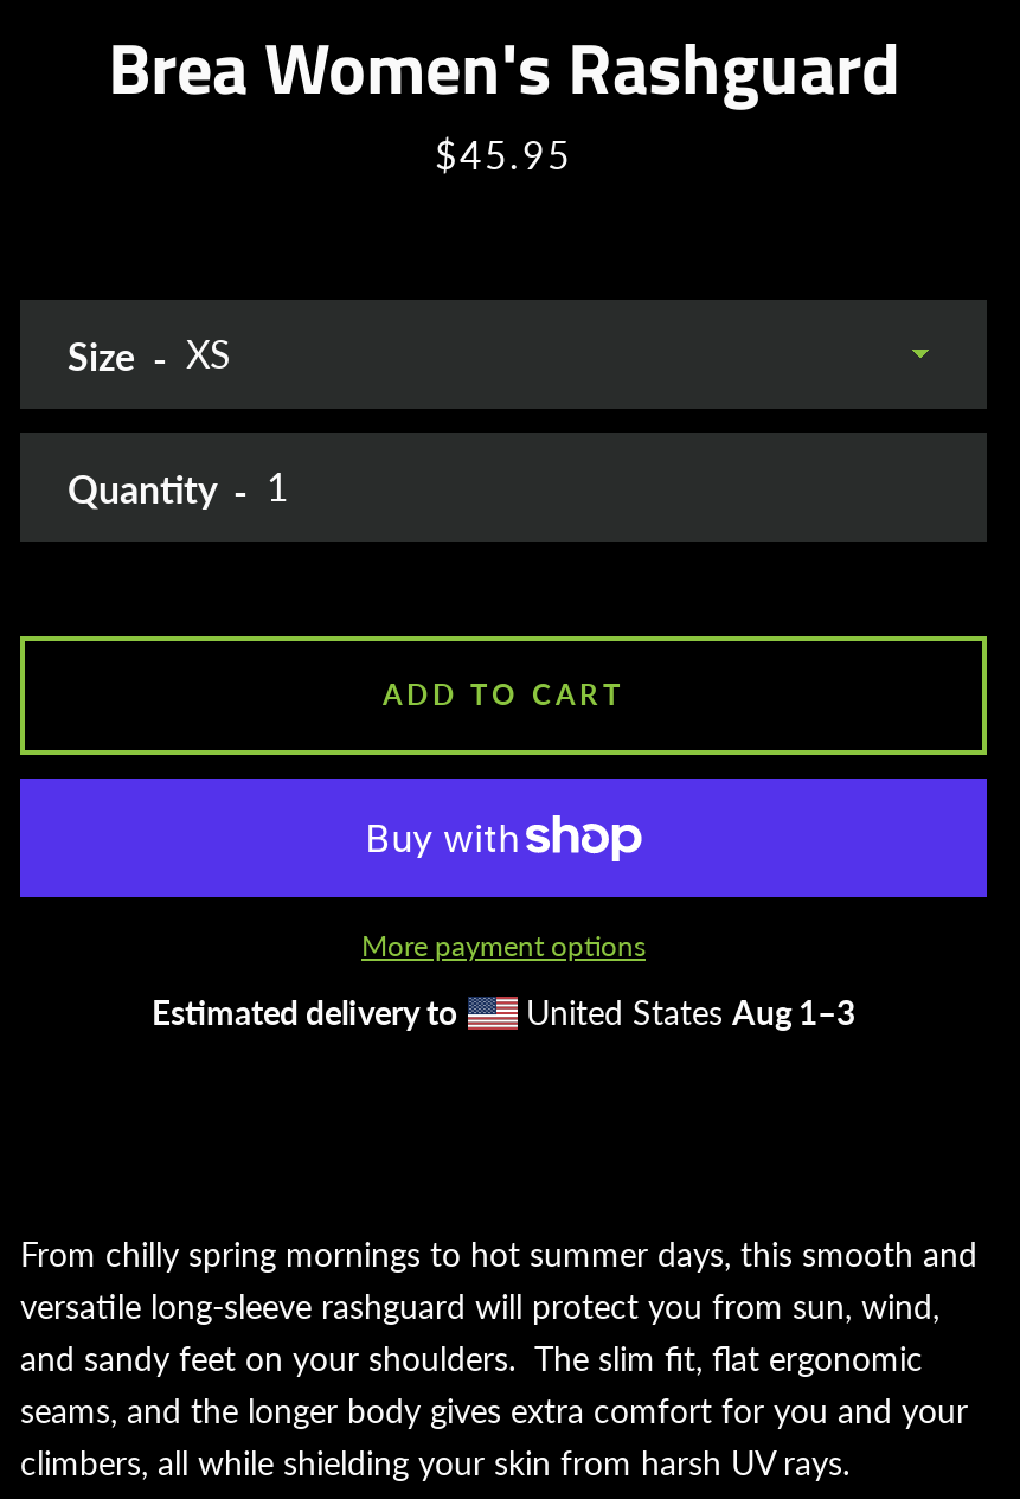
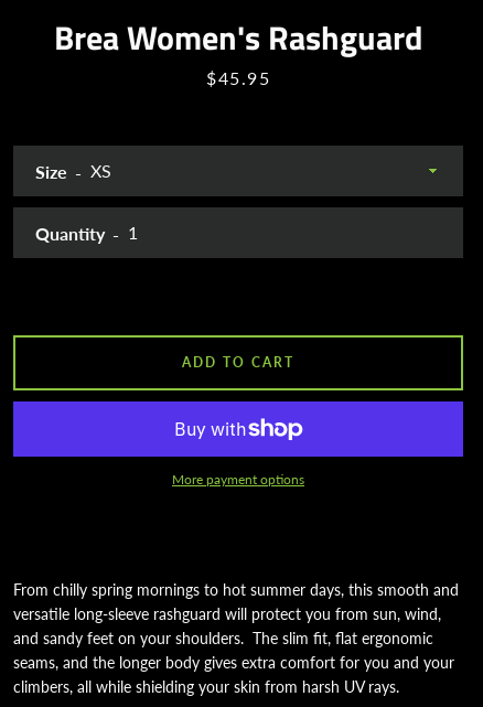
moved down: ADD TO CART | More payment options

- Estimated delivery to
- United States Aug 1–3
